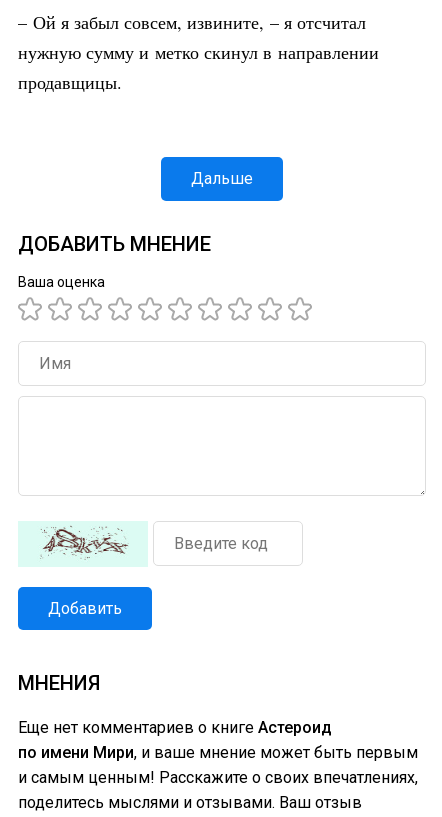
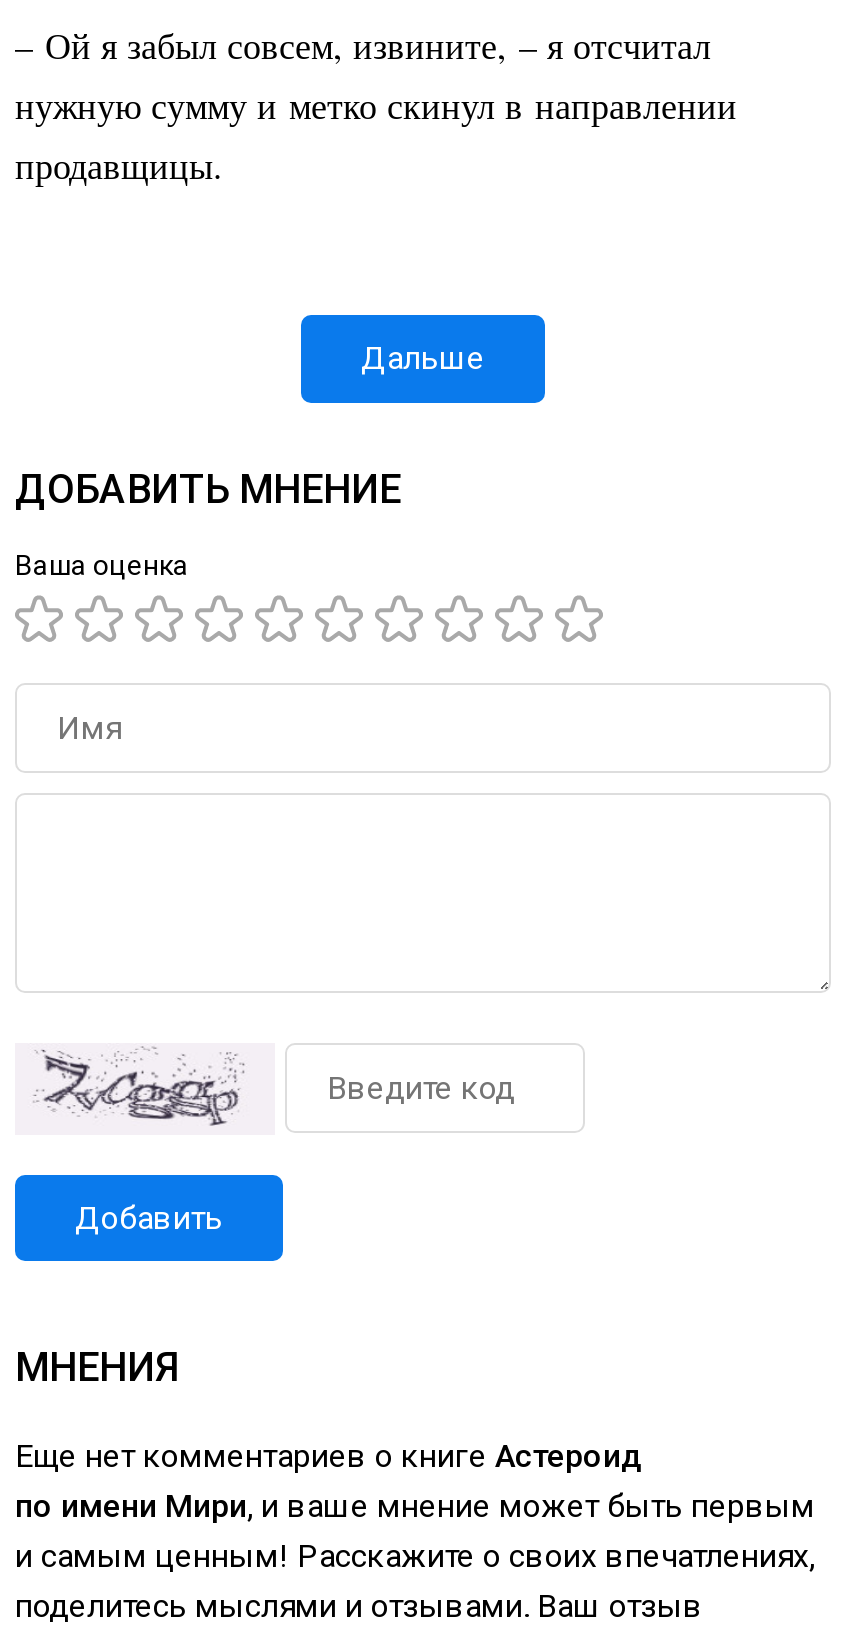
- [image]
+ [image]
